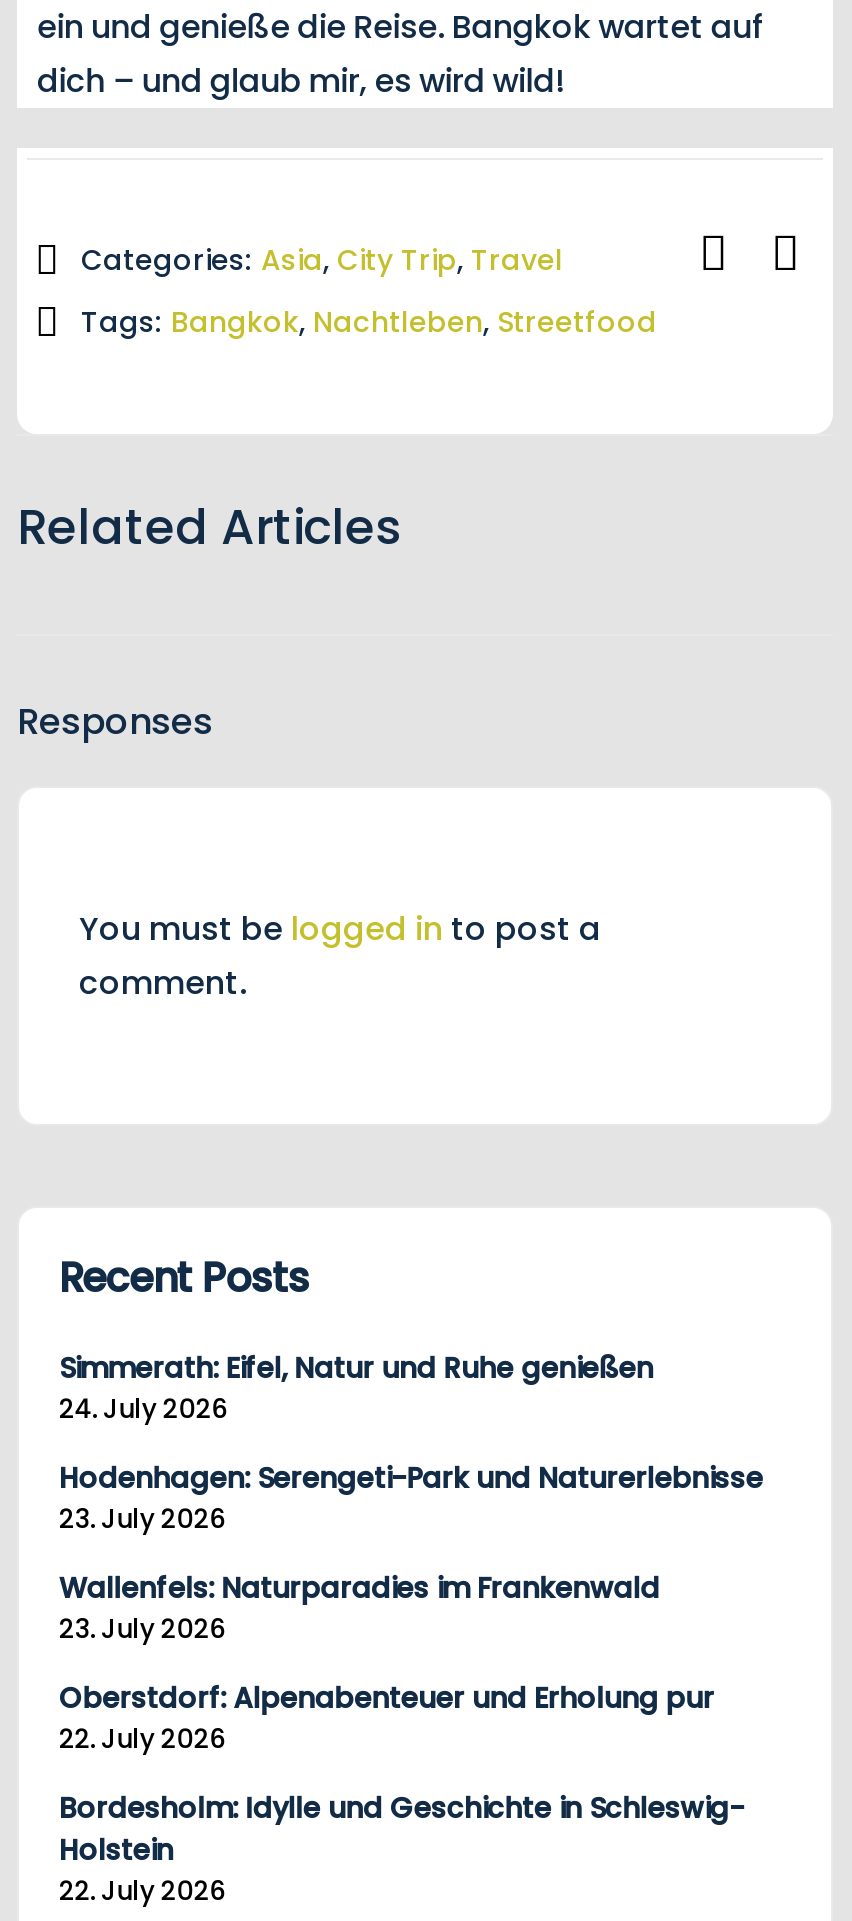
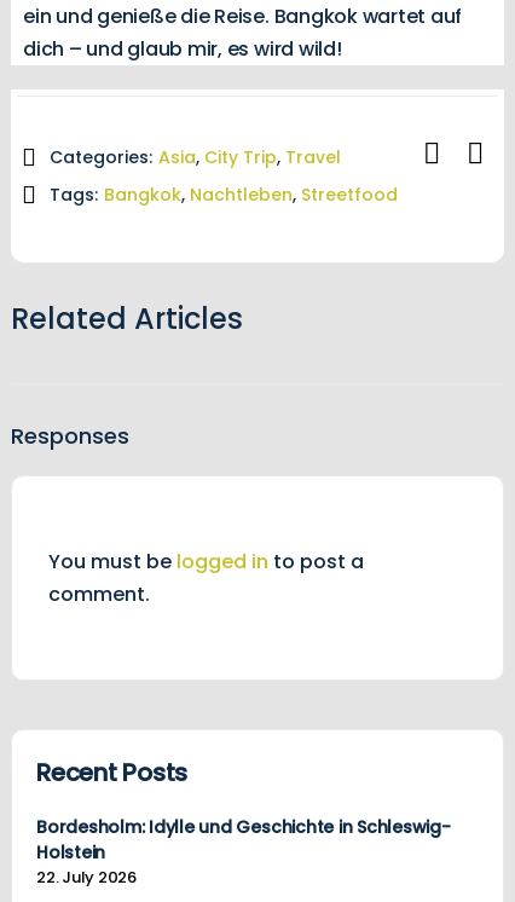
- Simmerath: Eifel, Natur und Ruhe genießen
- 24. July 2026
- Hodenhagen: Serengeti-Park und Naturerlebnisse
- 23. July 2026
- Wallenfels: Naturparadies im Frankenwald
- 23. July 2026
- Oberstdorf: Alpenabenteuer und Erholung pur
- 22. July 2026
